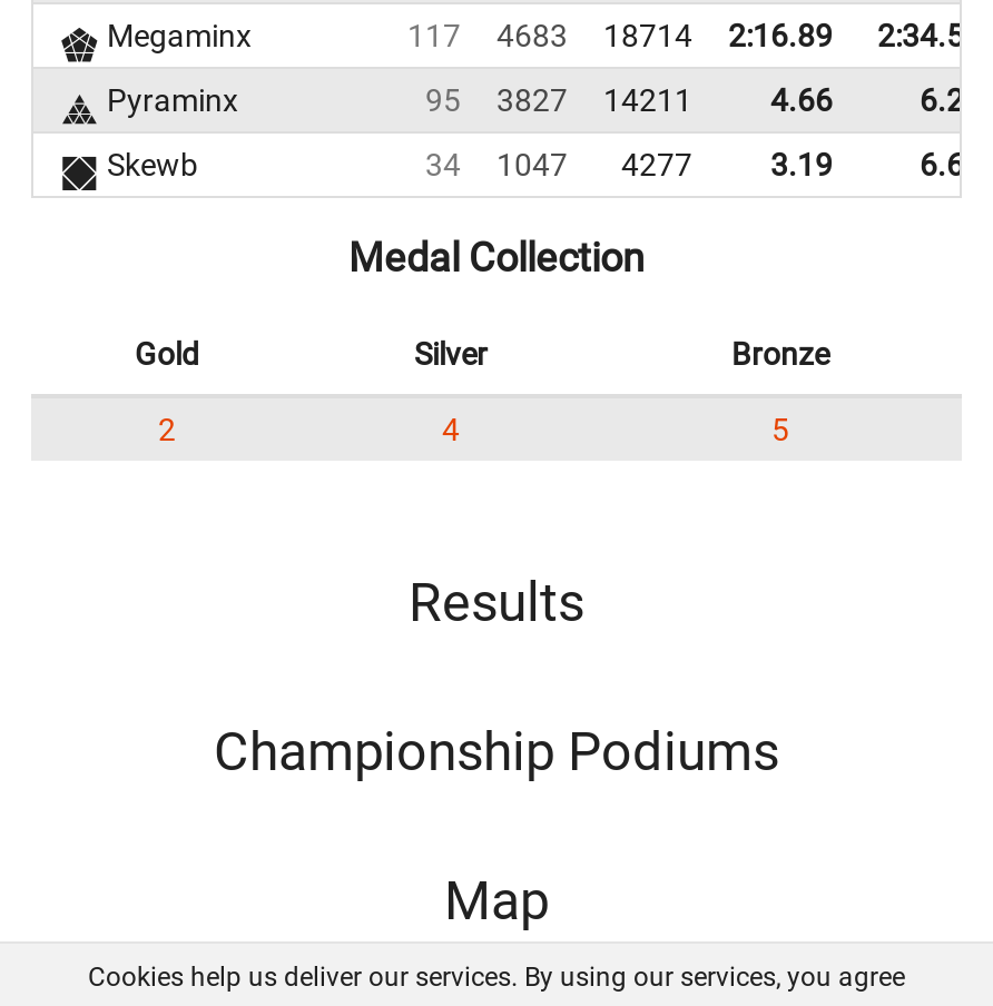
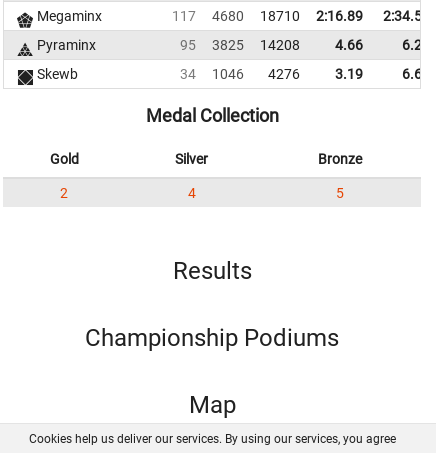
- 4683
+ 4680

- 18714
+ 18710

- 3827
+ 3825

- 14211
+ 14208

- 1047
+ 1046

- 4277
+ 4276
